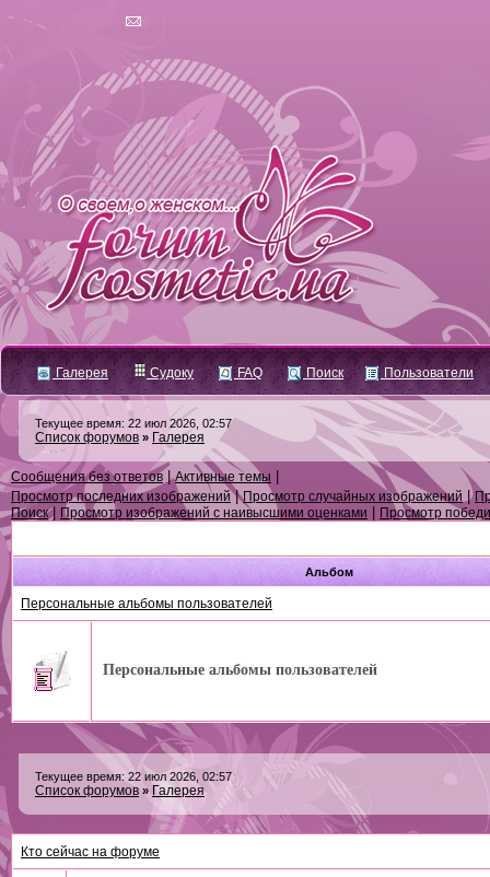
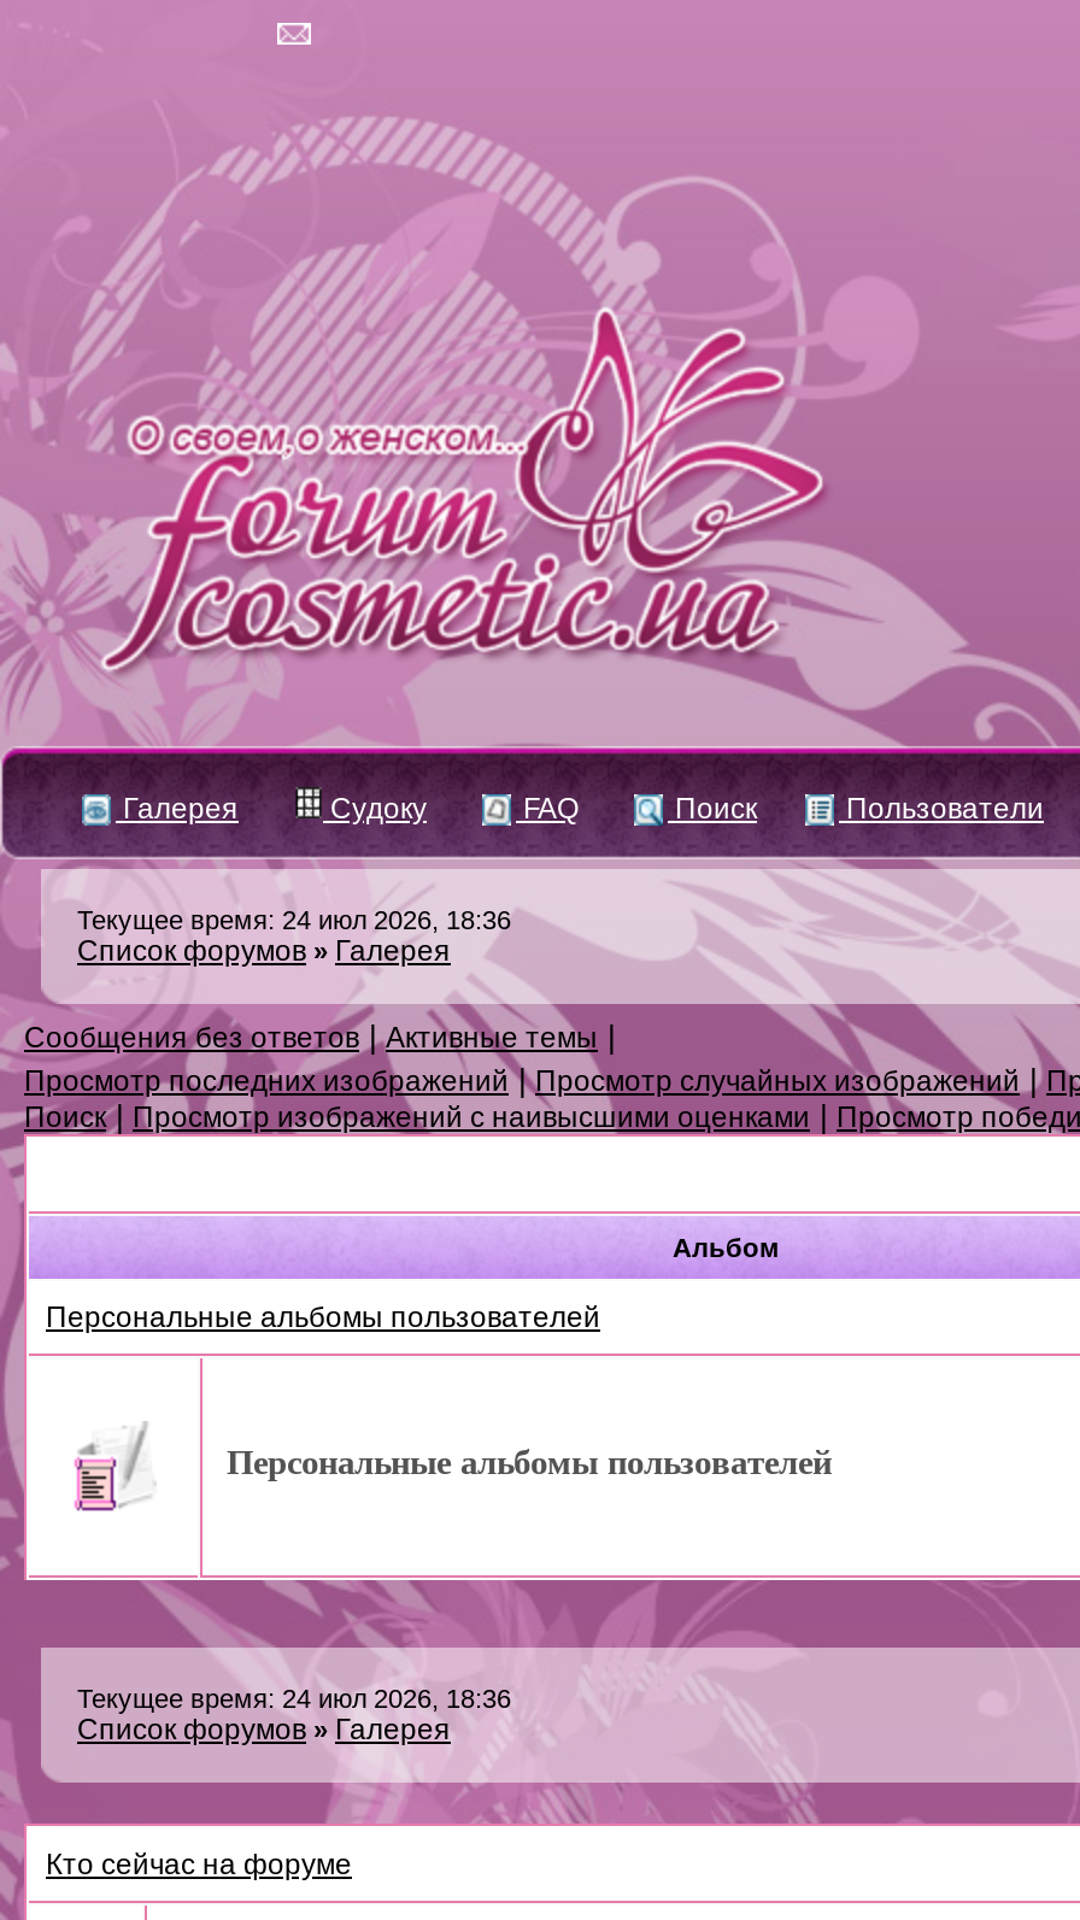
- Текущее время: 22 июл 2026, 02:57
+ Текущее время: 24 июл 2026, 18:36

- Текущее время: 22 июл 2026, 02:57
+ Текущее время: 24 июл 2026, 18:36
